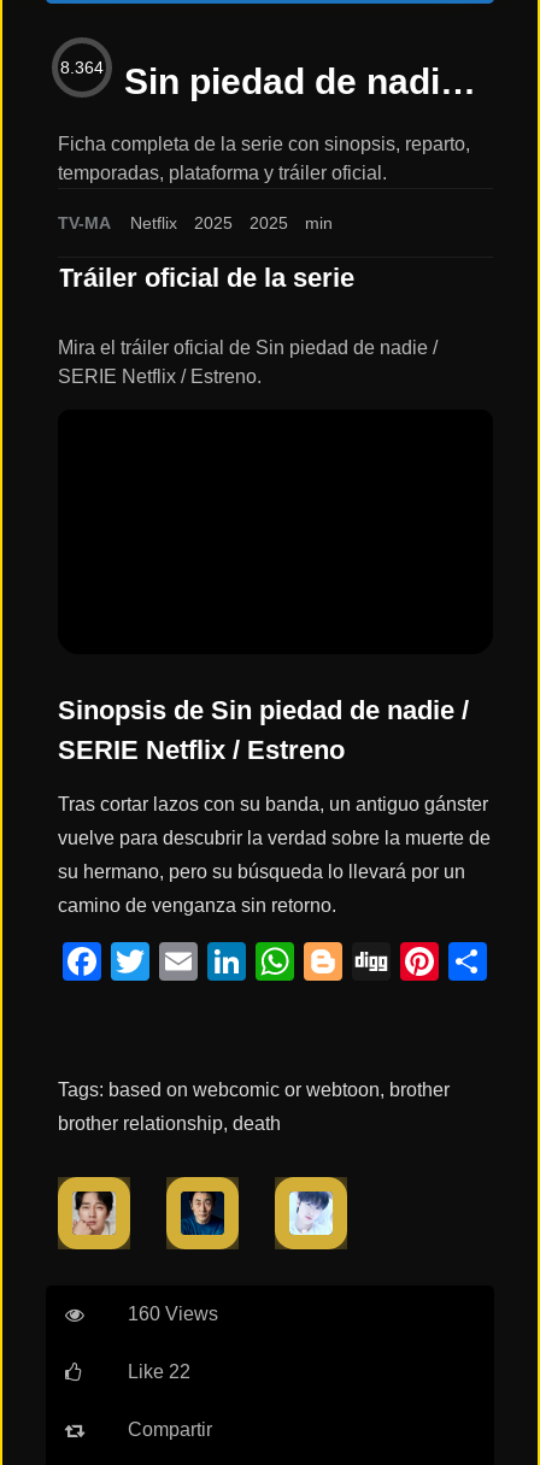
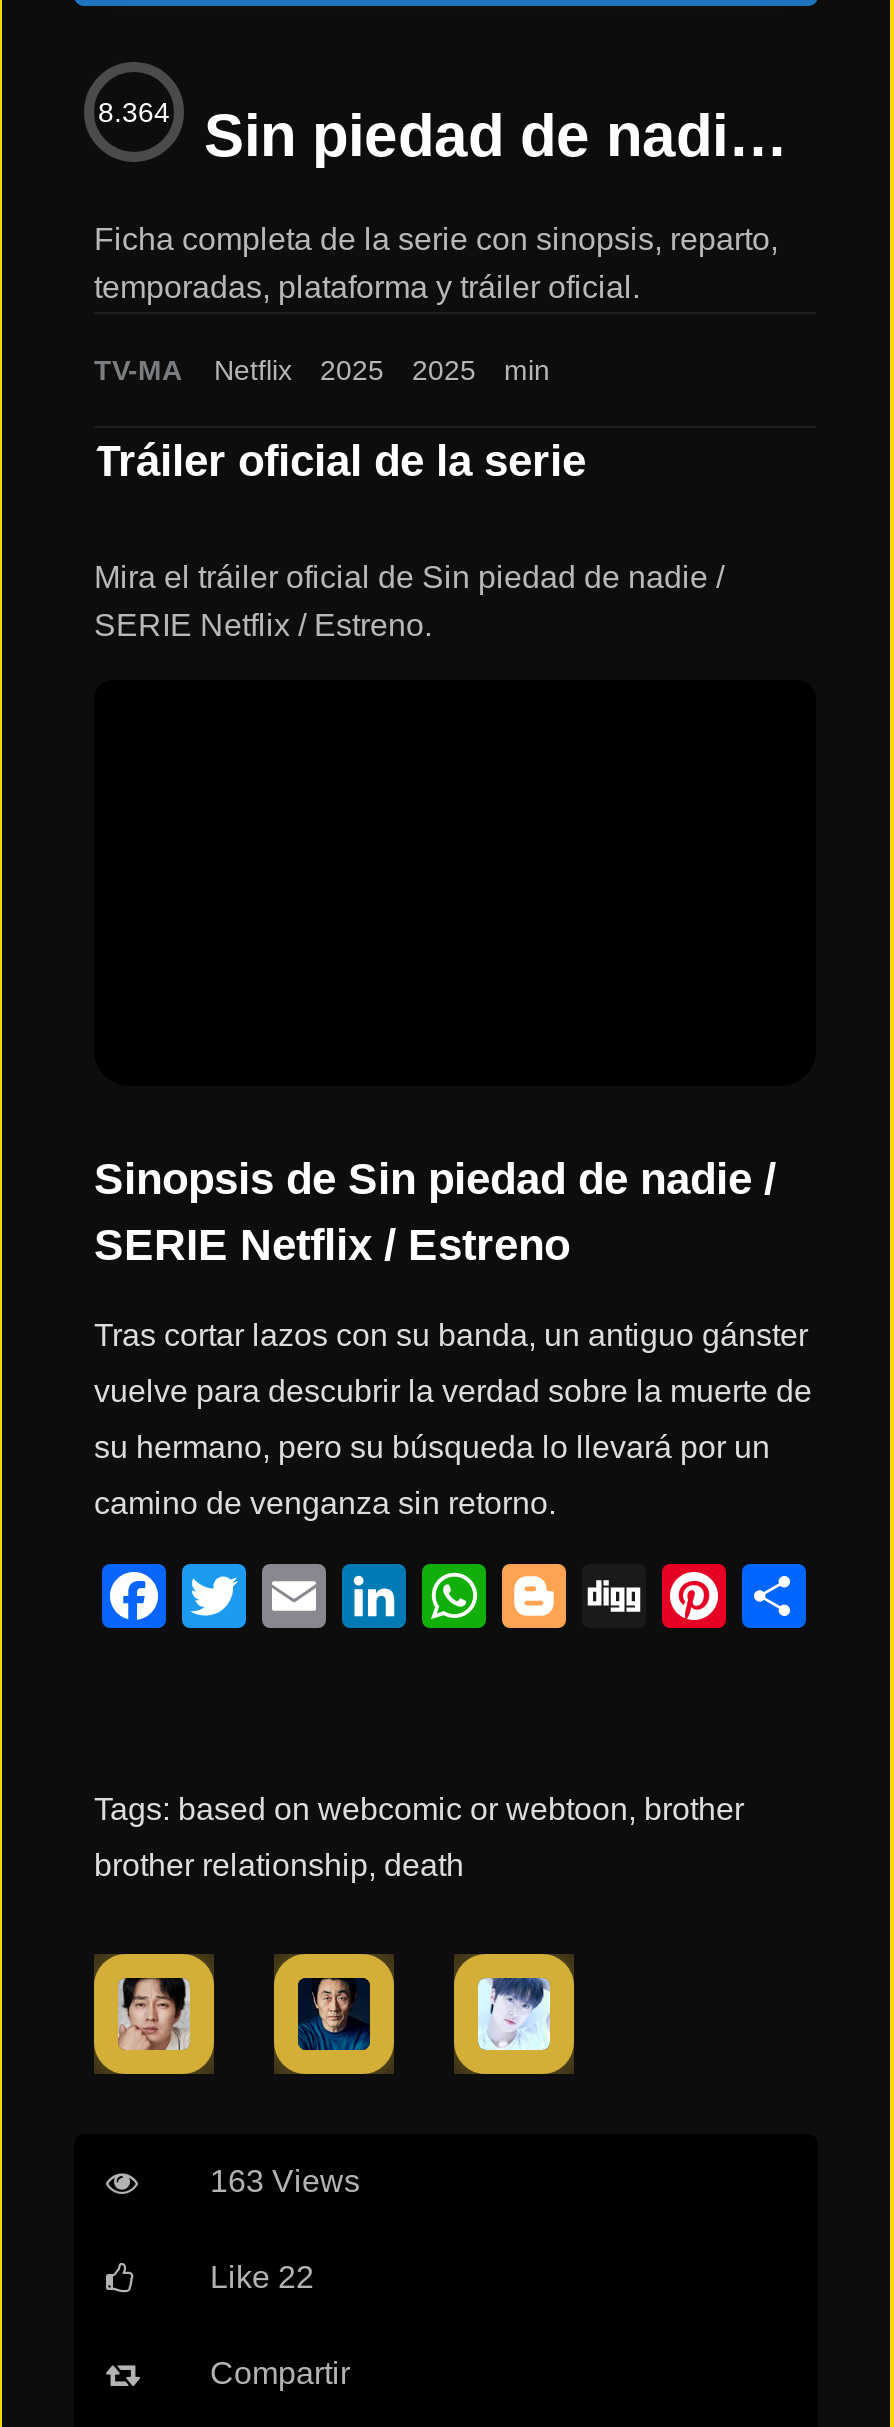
- 160 Views
+ 163 Views
